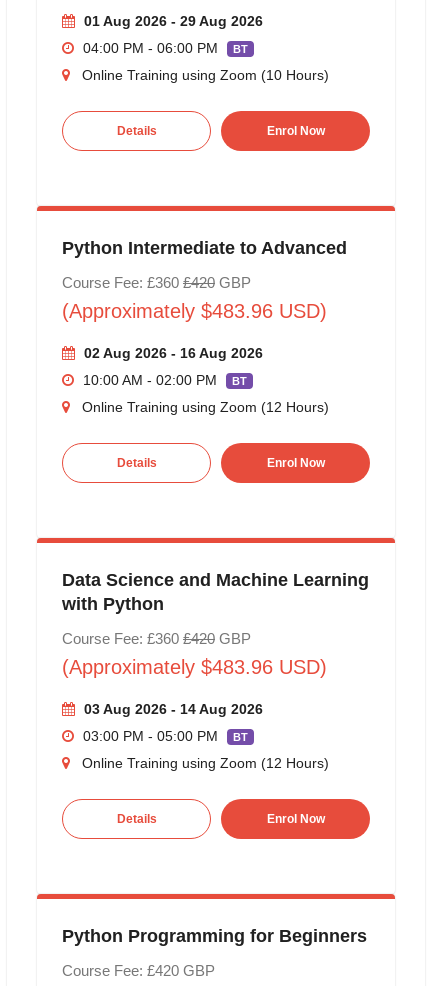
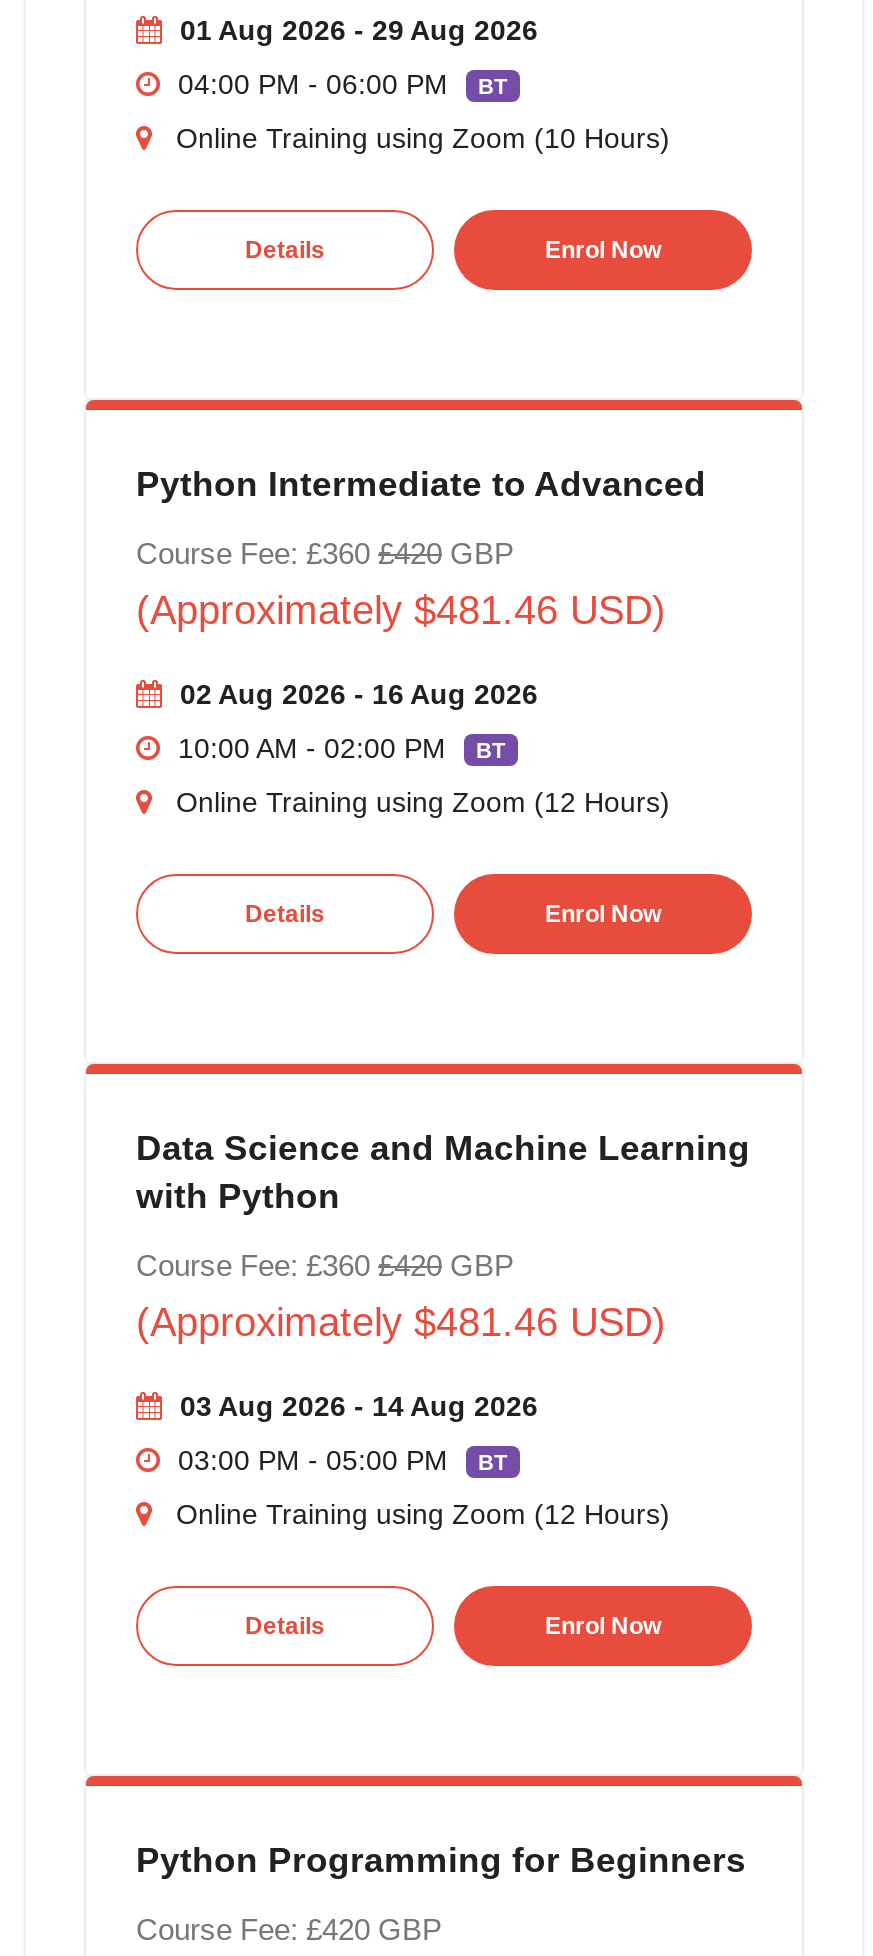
- (Approximately $483.96 USD)
+ (Approximately $481.46 USD)

- (Approximately $483.96 USD)
+ (Approximately $481.46 USD)
